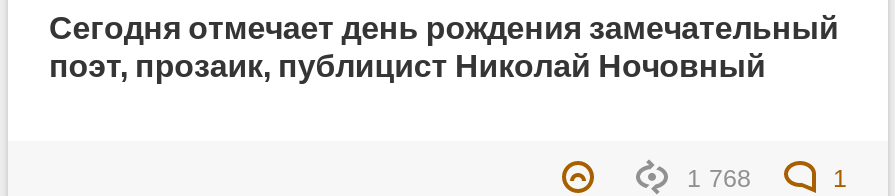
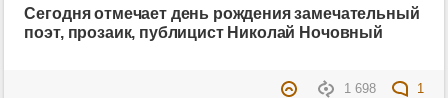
- 1 768
+ 1 698
